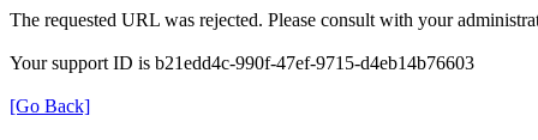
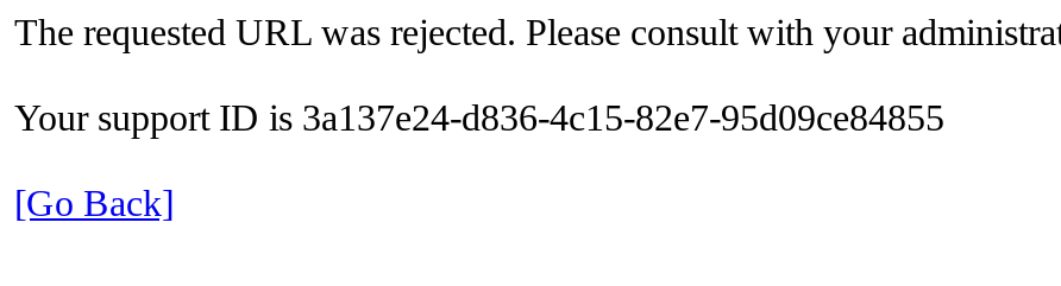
- Your support ID is b21edd4c-990f-47ef-9715-d4eb14b76603
+ Your support ID is 3a137e24-d836-4c15-82e7-95d09ce84855
